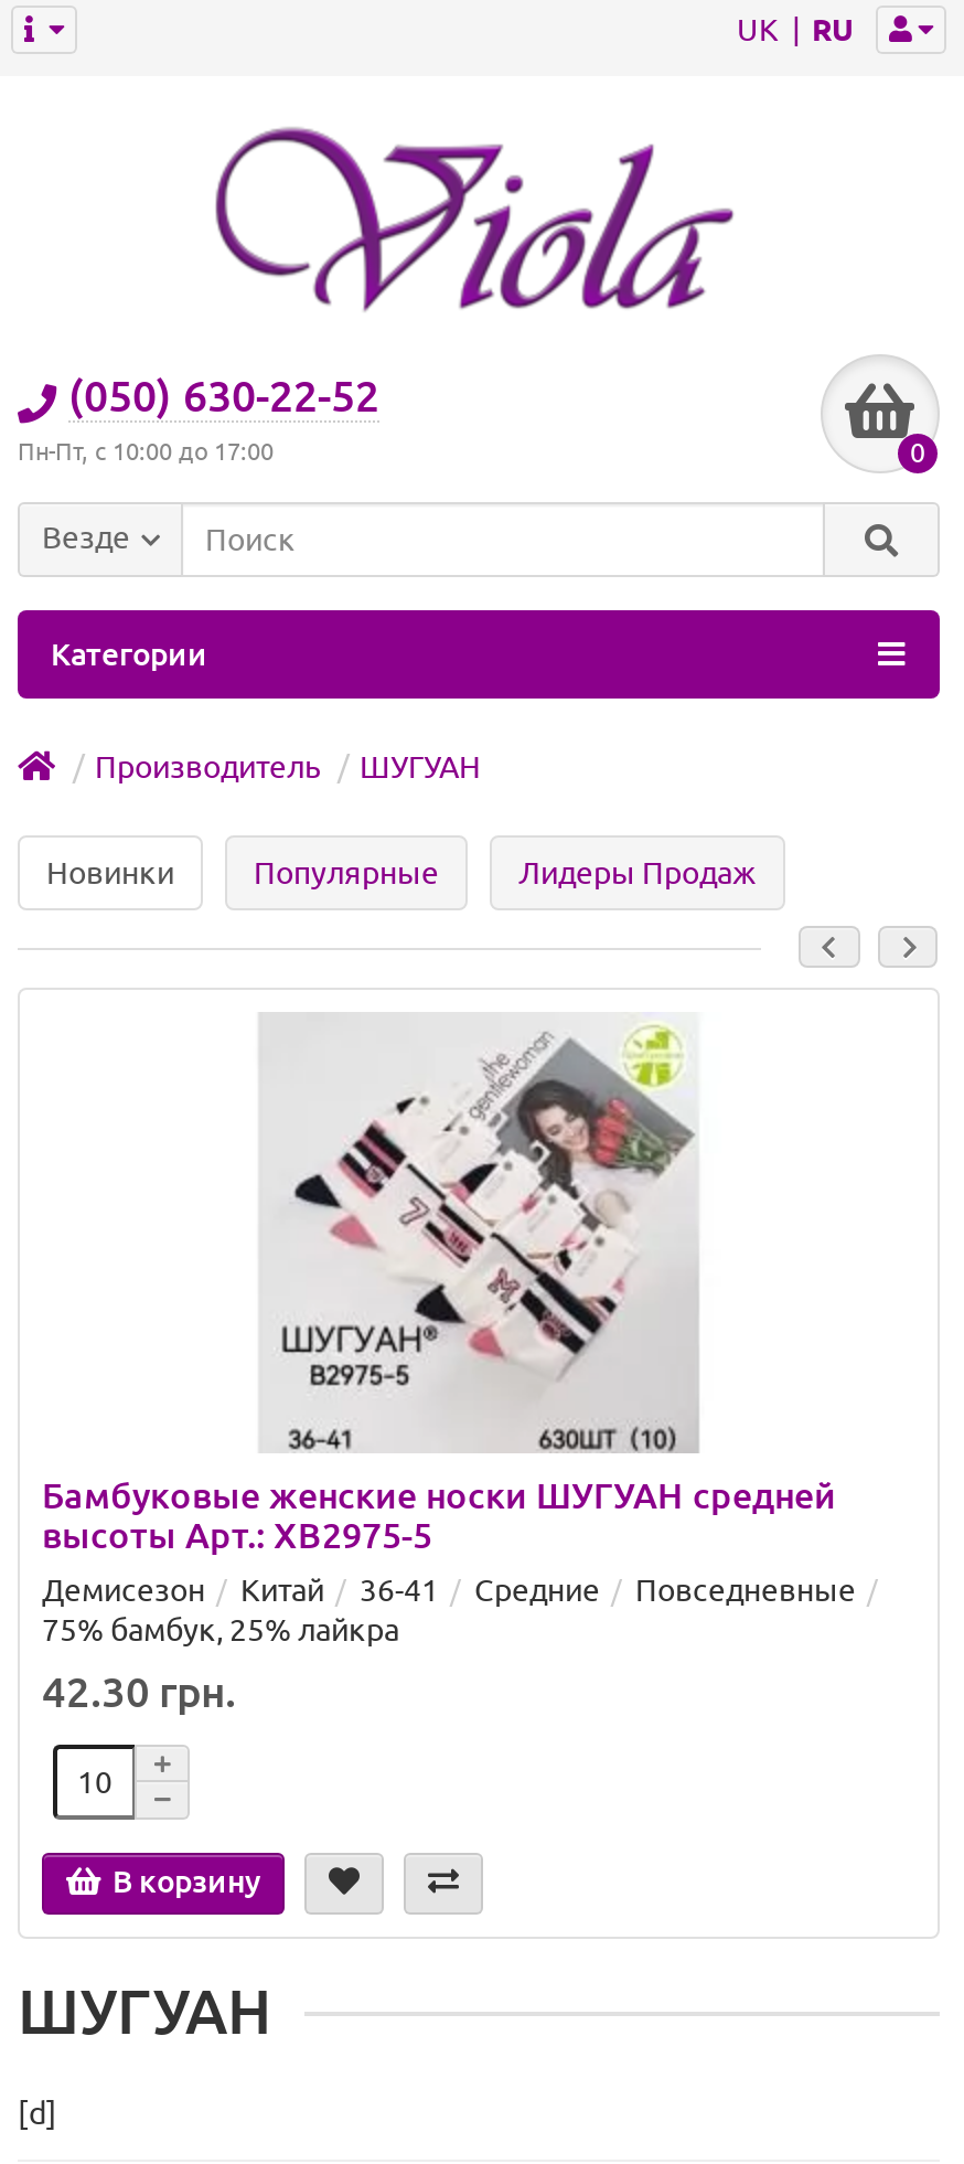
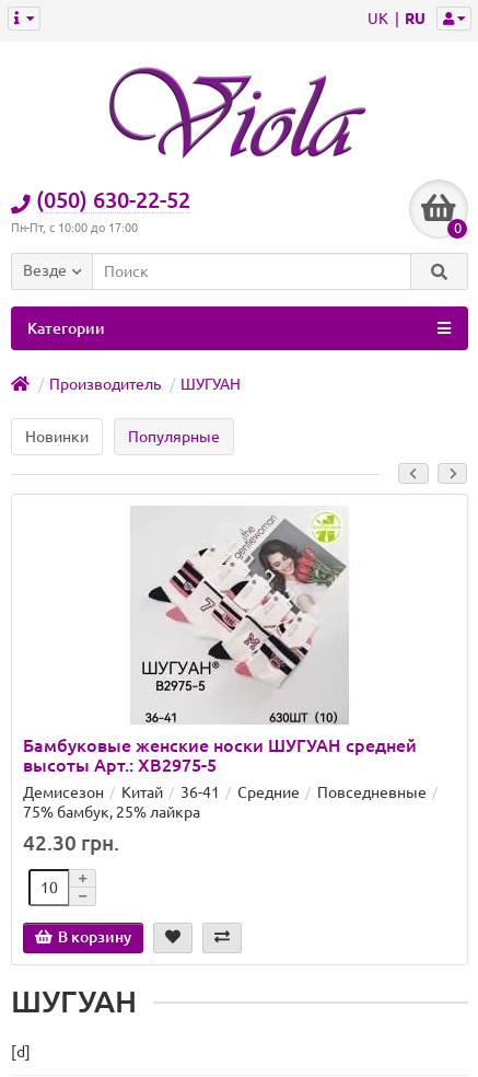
- Лидеры Продаж
